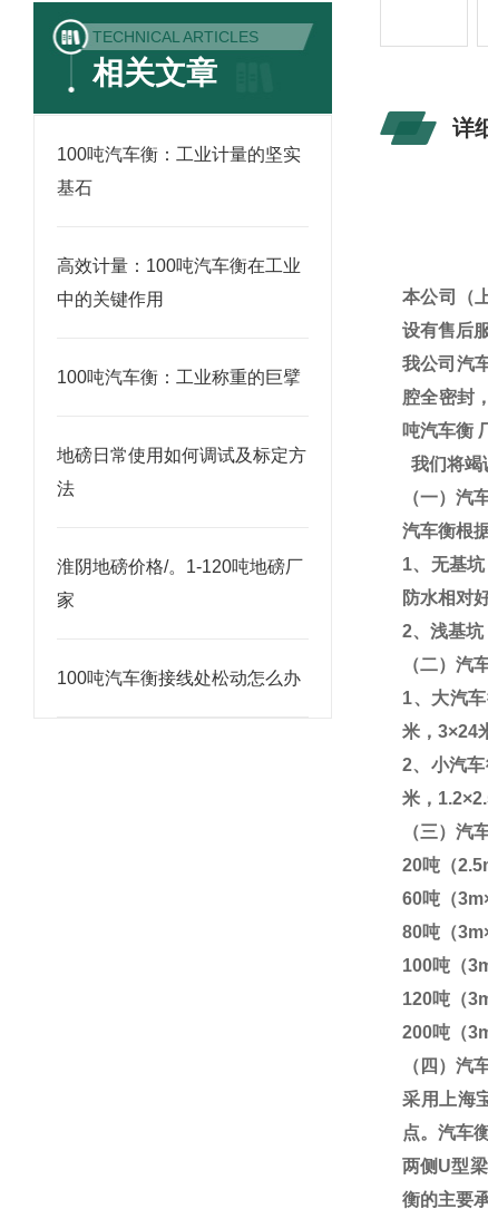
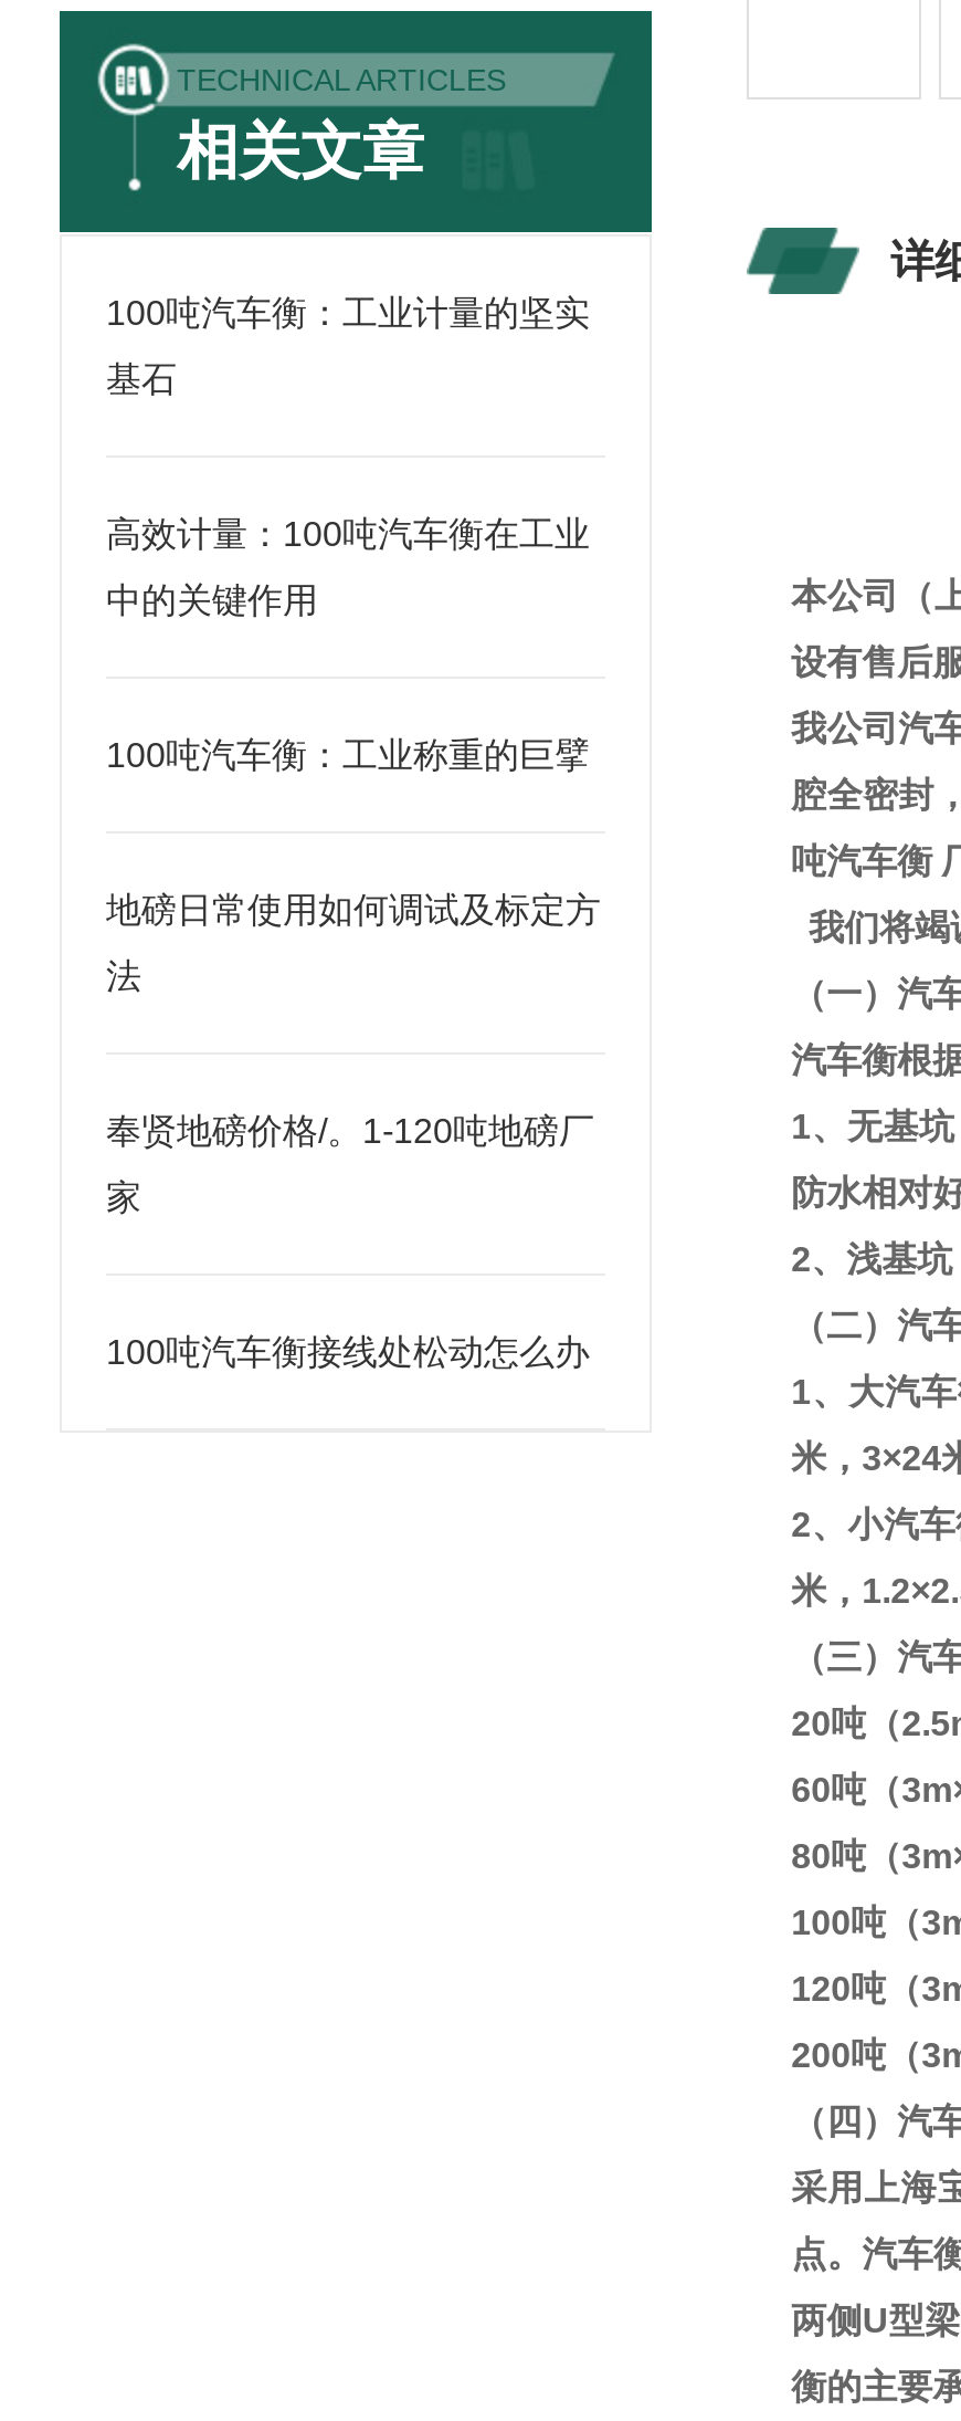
- 淮阴地磅价格/。1-120吨地磅厂
+ 奉贤地磅价格/。1-120吨地磅厂
